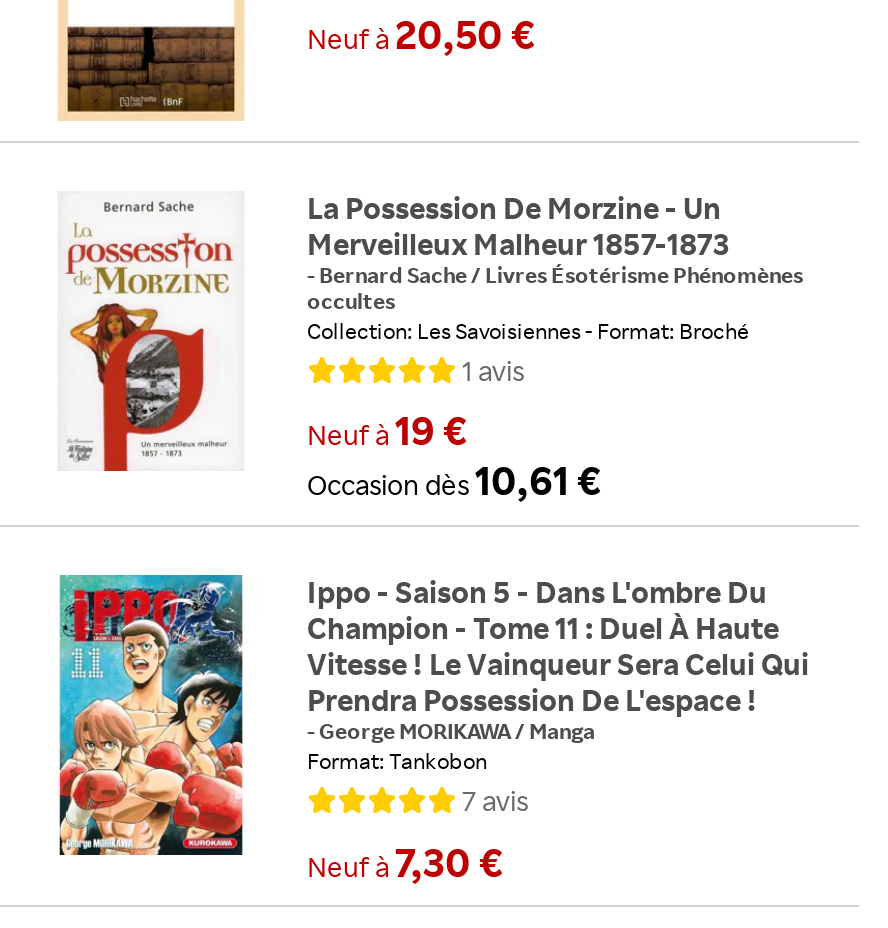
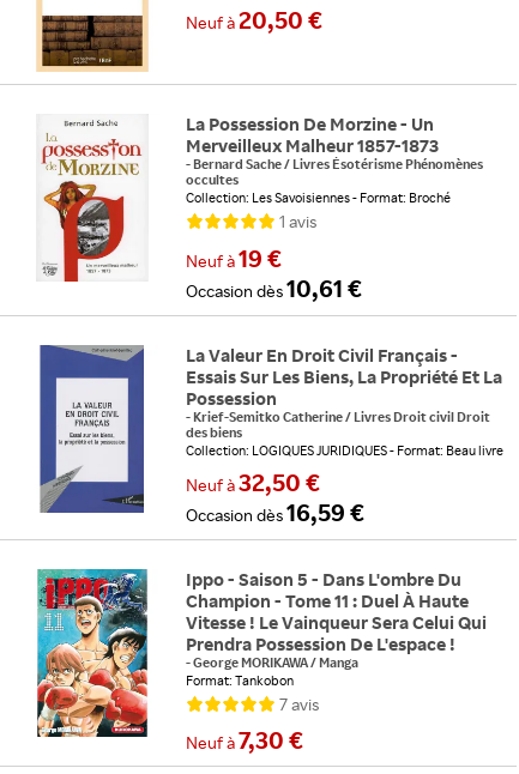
+ [image]
+ La Valeur En Droit Civil Français -
+ Essais Sur Les Biens, La Propriété Et La
+ Possession
+ - Krief-Semitko Catherine/ Livres Droit civil Droit
+ des biens
+ Collection: LOGIQUES JURIDIQUES Format: Beau livre
+ Neufà32,50 €
+ Occasion dès16,59 €
